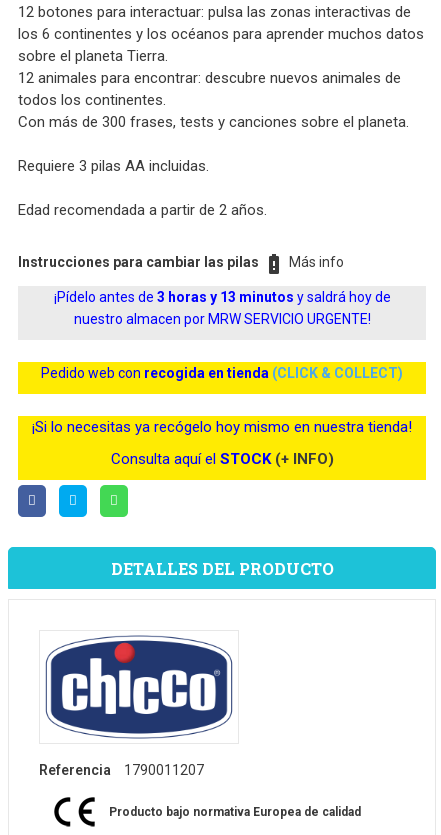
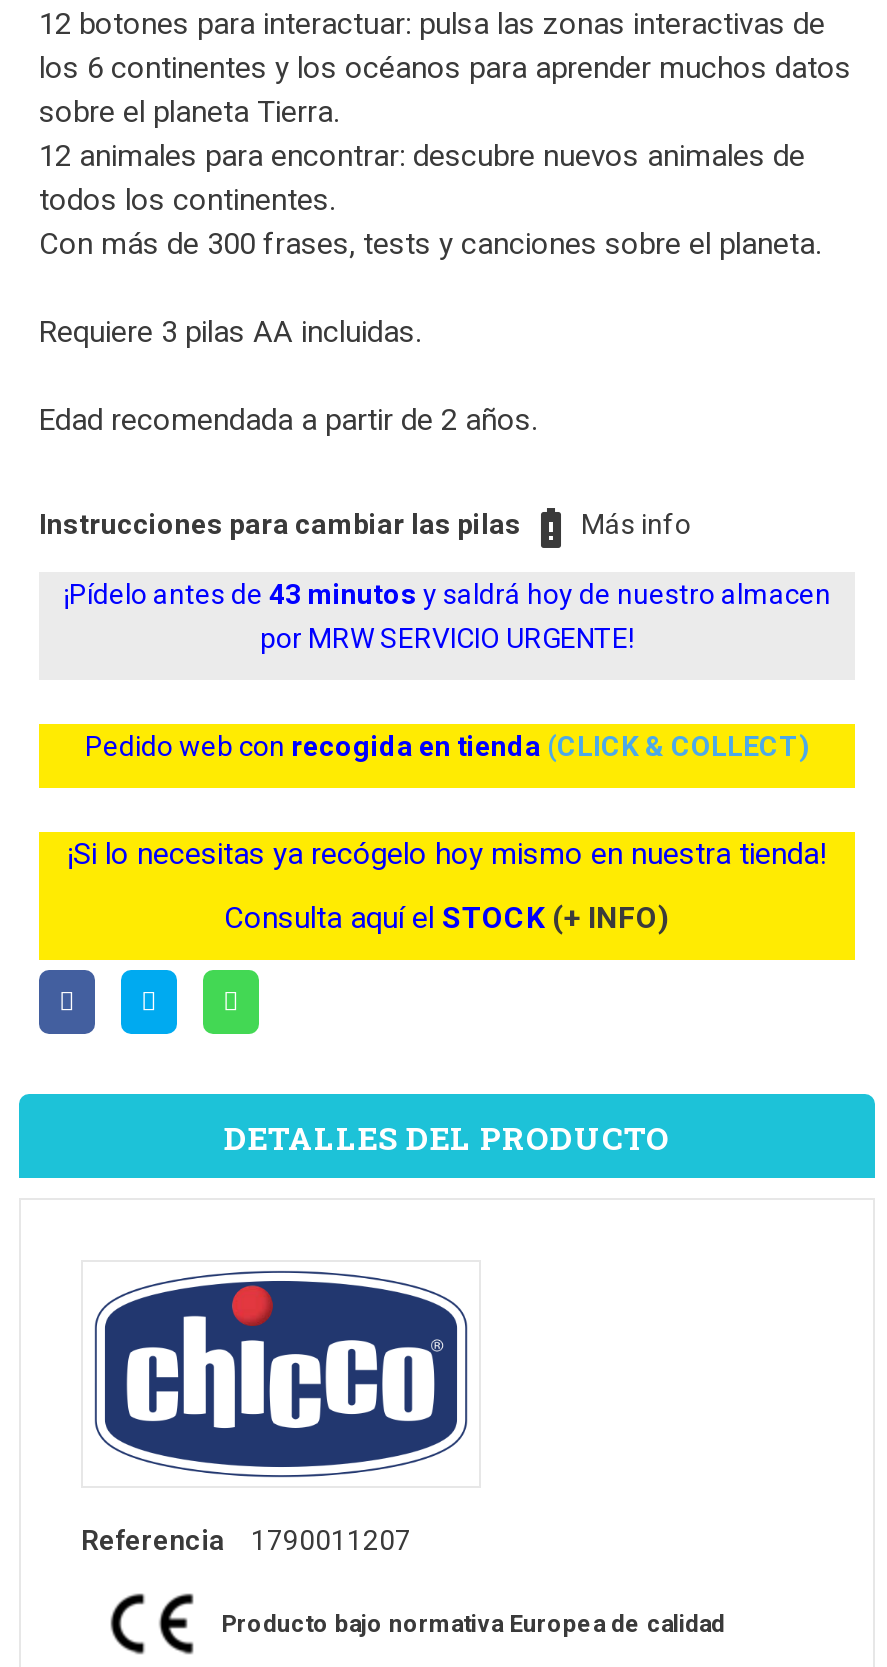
- ¡Pídelo antes de 3 horas y 13 minutos y saldrá hoy de
- nuestro almacen por MRW SERVICIO URGENTE!
+ ¡Pídelo antes de 43 minutos y saldrá hoy de nuestro almacen
+ por MRW SERVICIO URGENTE!
